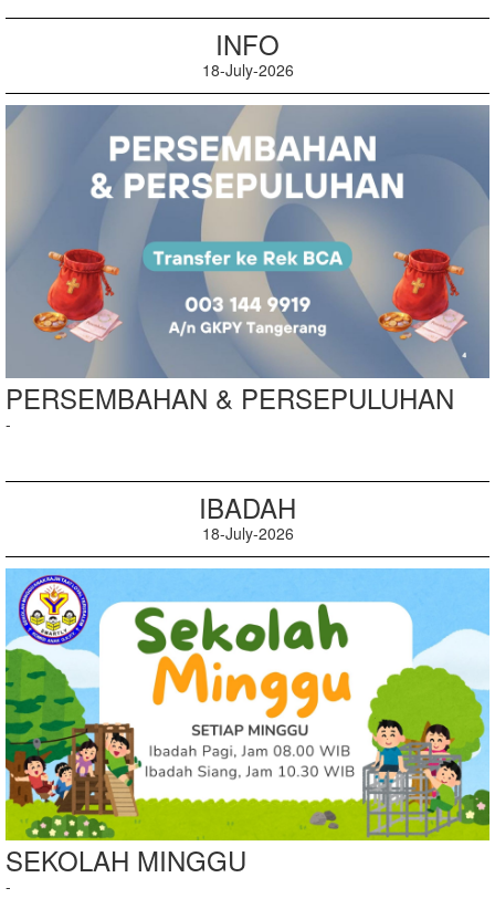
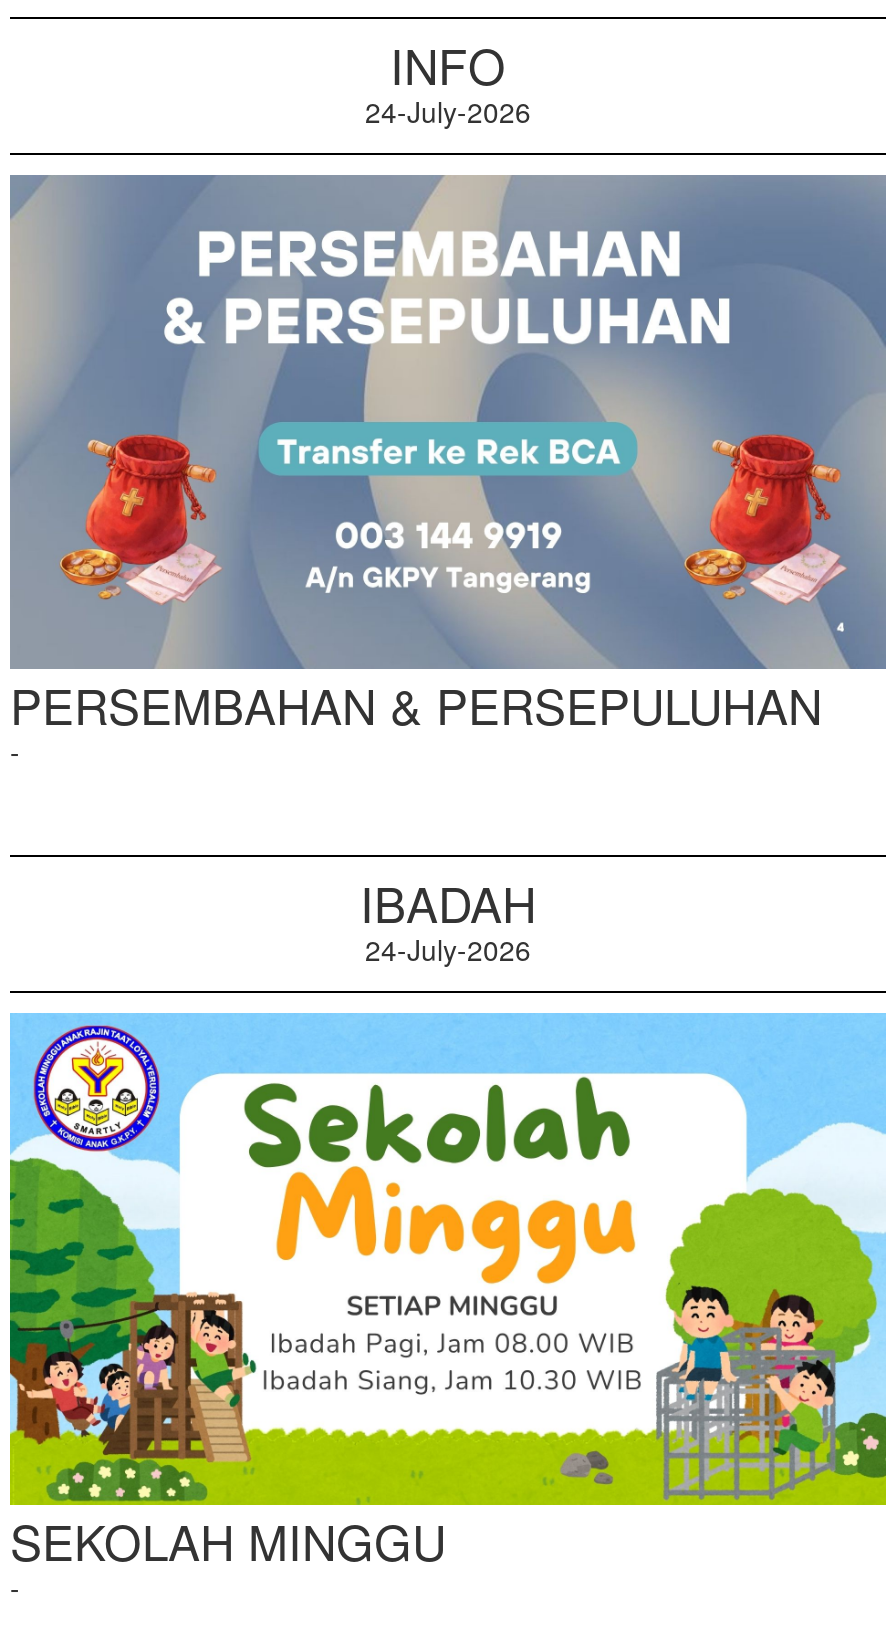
- 18-July-2026
+ 24-July-2026

- 18-July-2026
+ 24-July-2026
